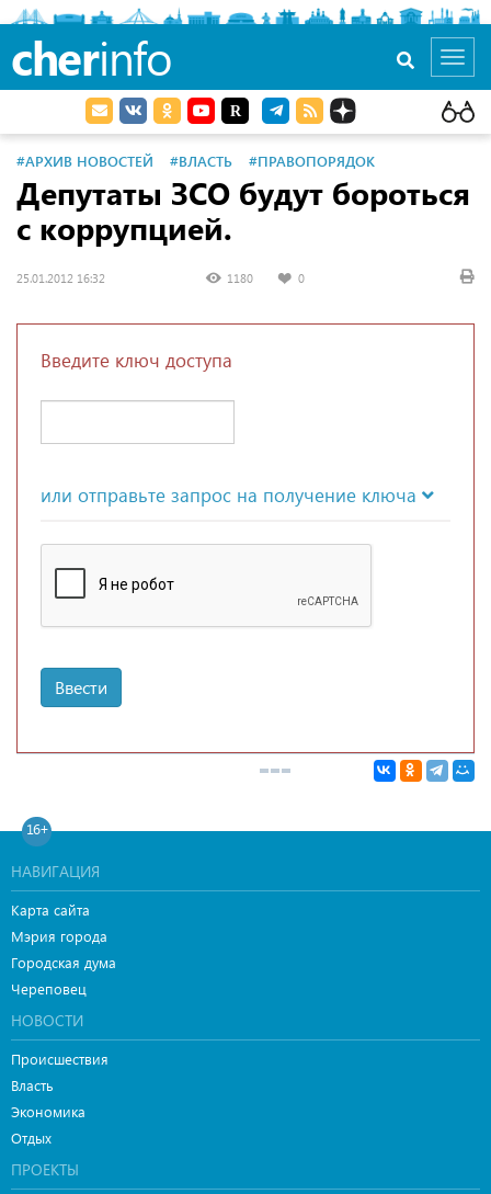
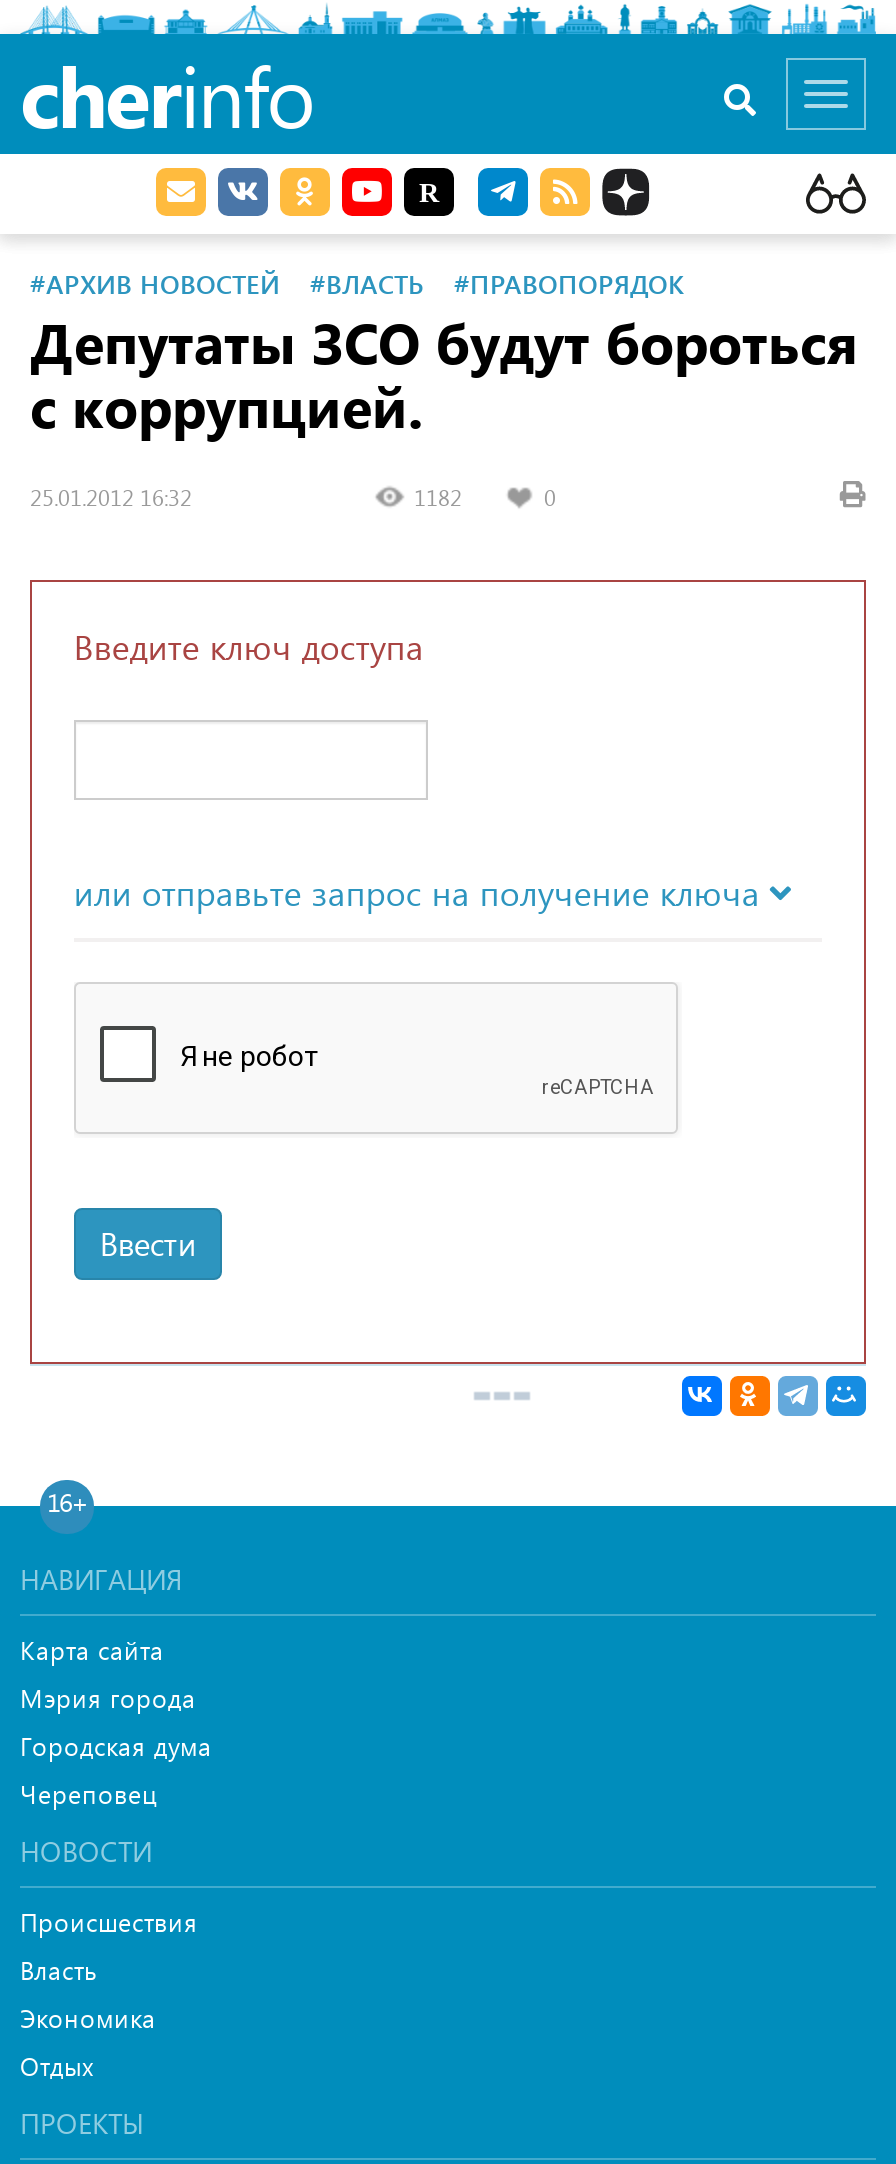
- 1180
+ 1182
